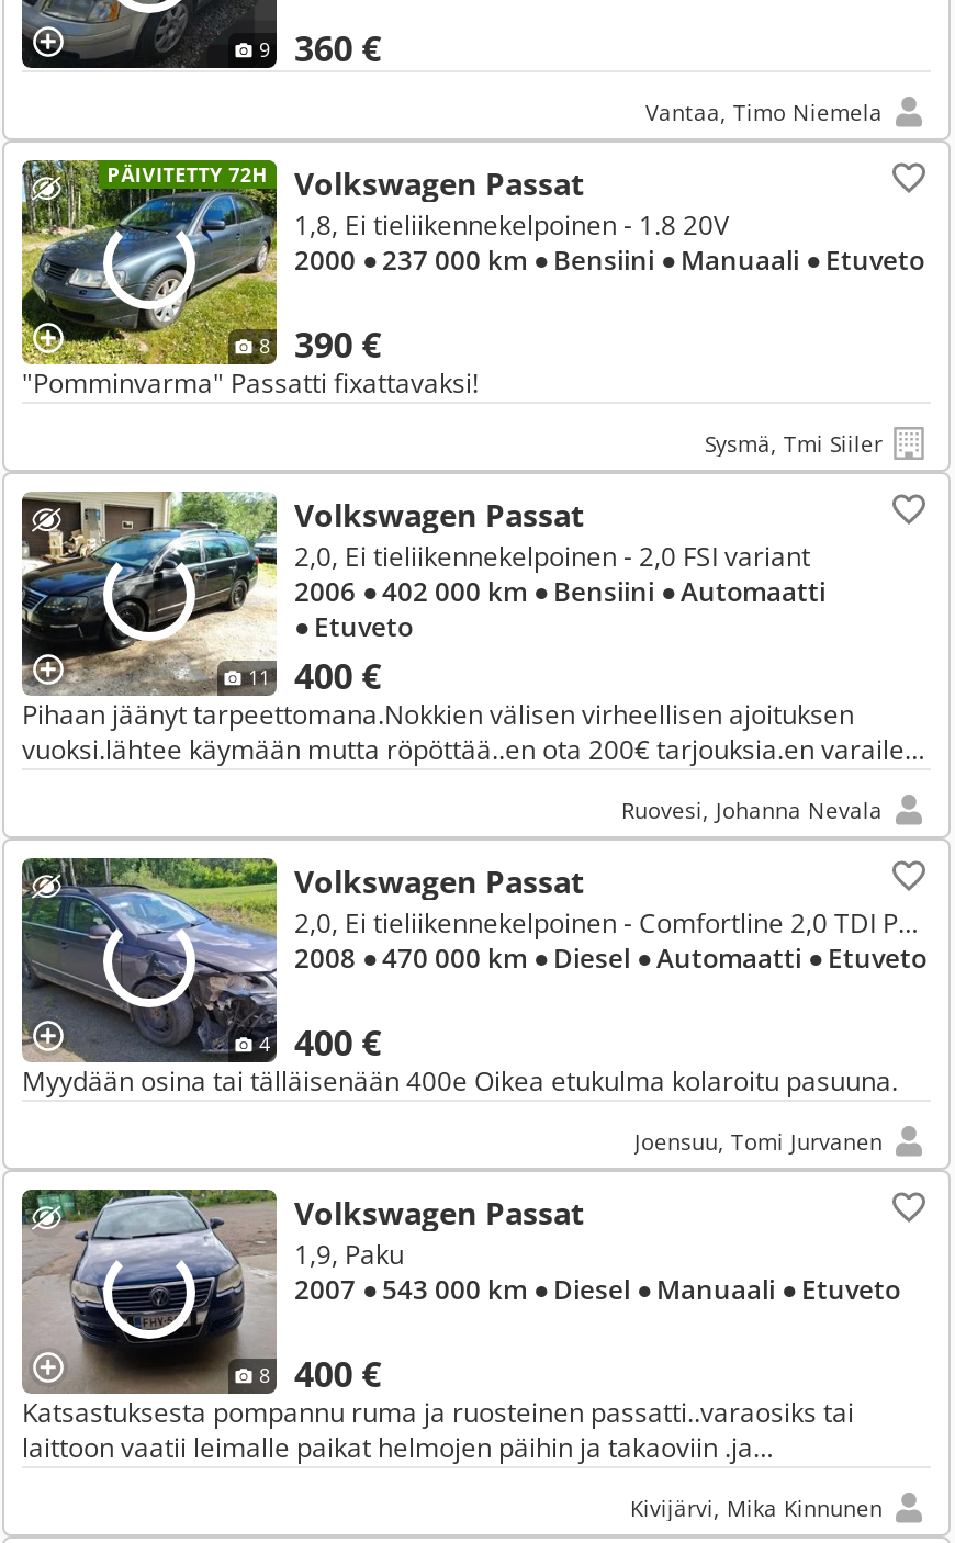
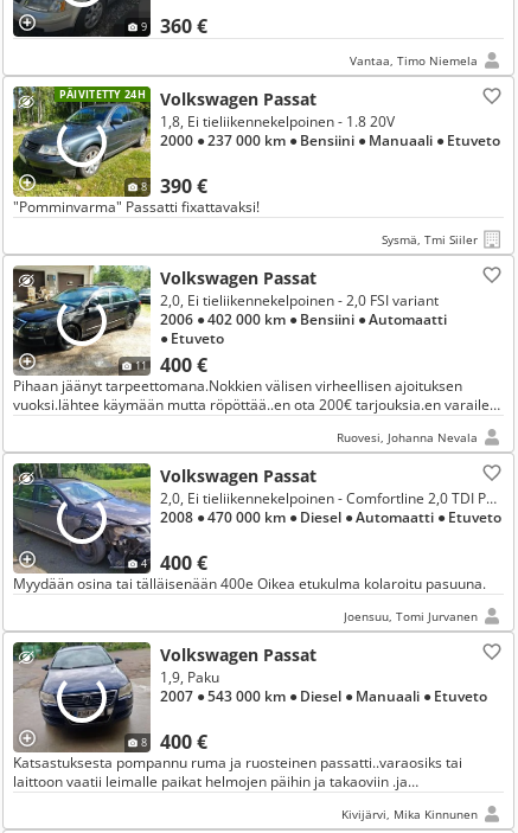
- PÄIVITETTY 72H Volkswagen Passat
+ PÄIVITETTY 24H Volkswagen Passat
